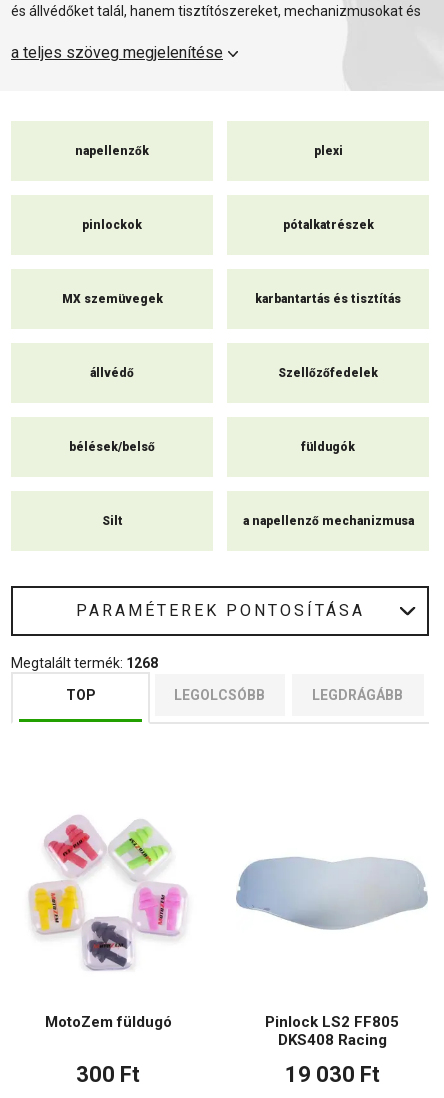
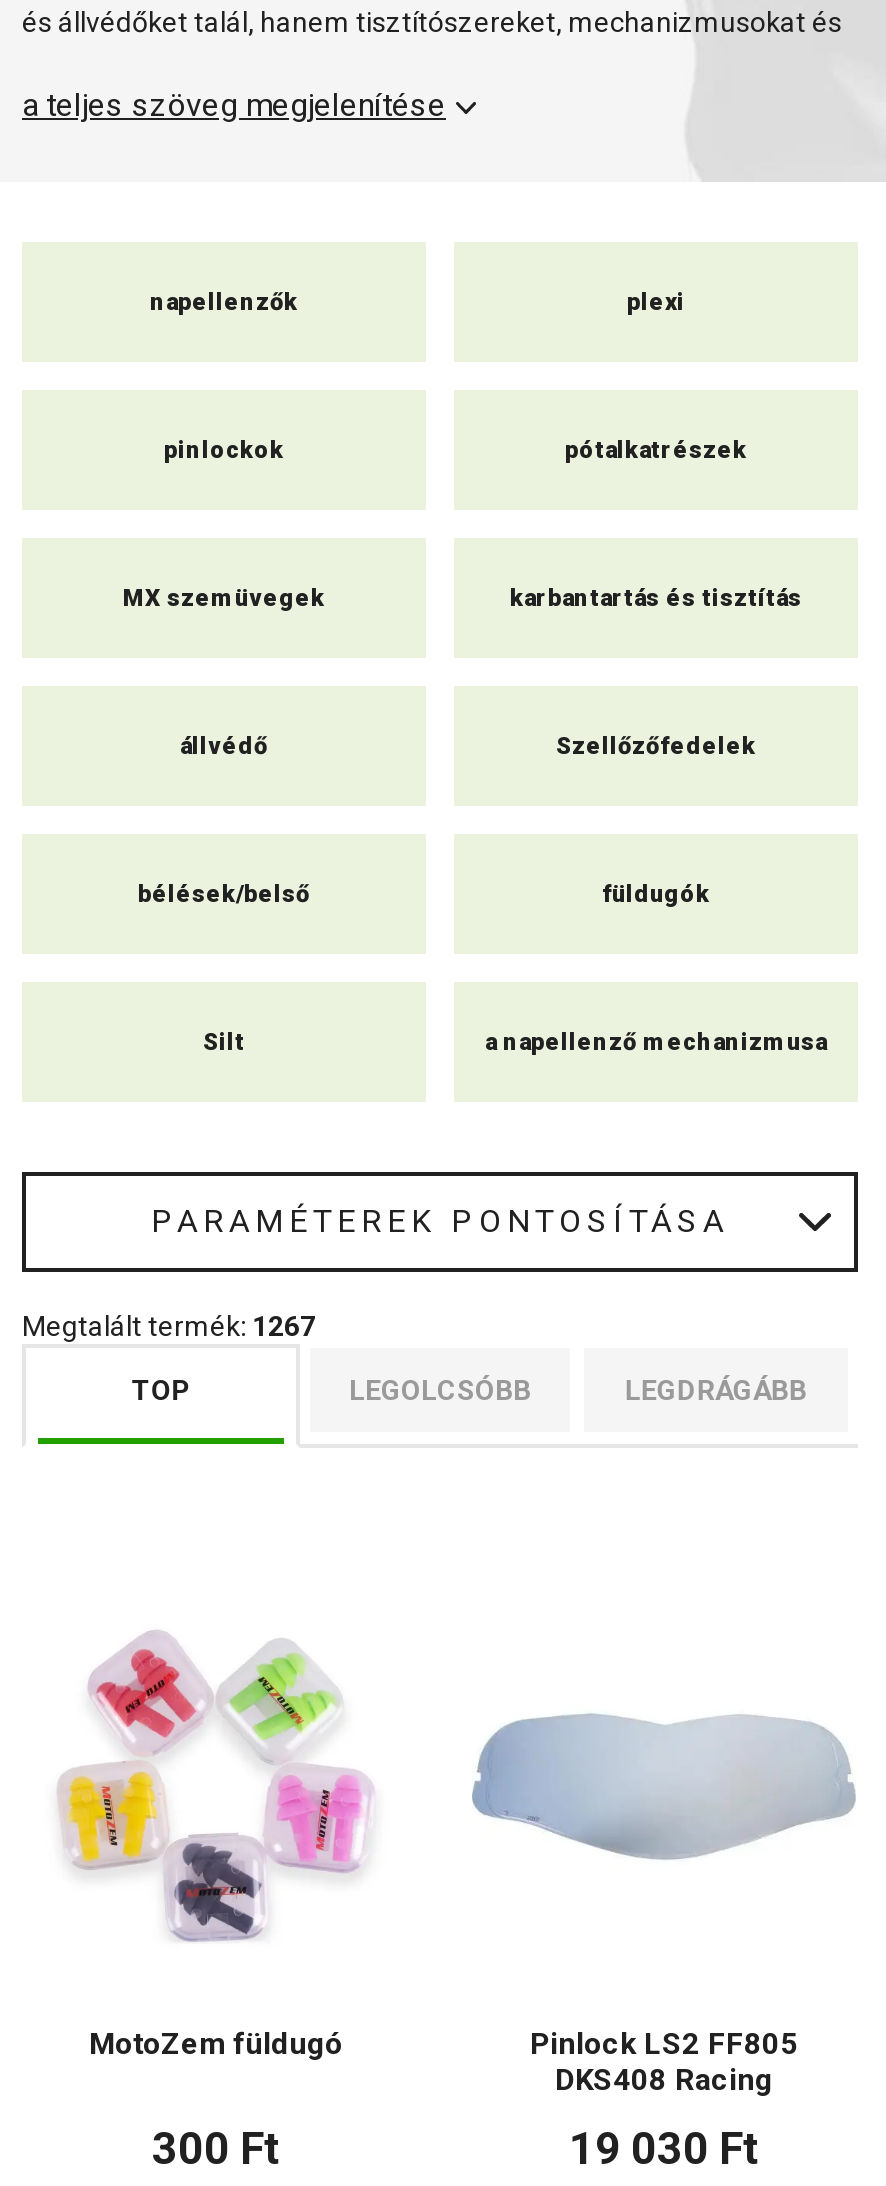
- Megtalált termék: 1268
+ Megtalált termék: 1267
